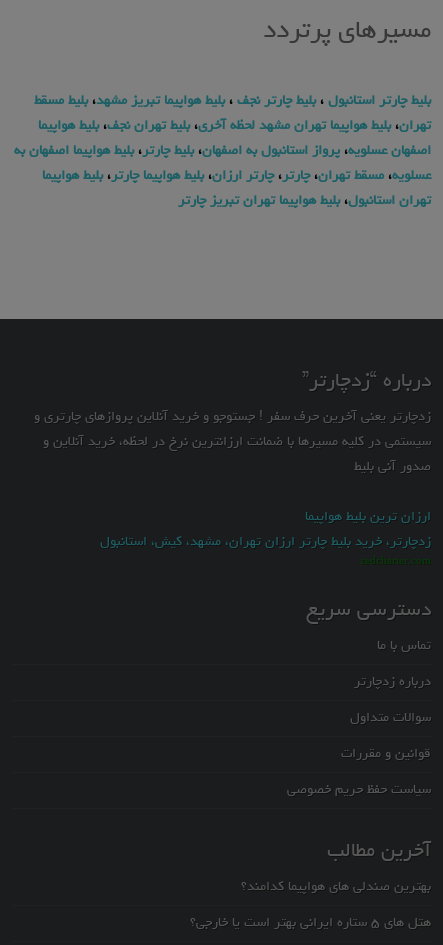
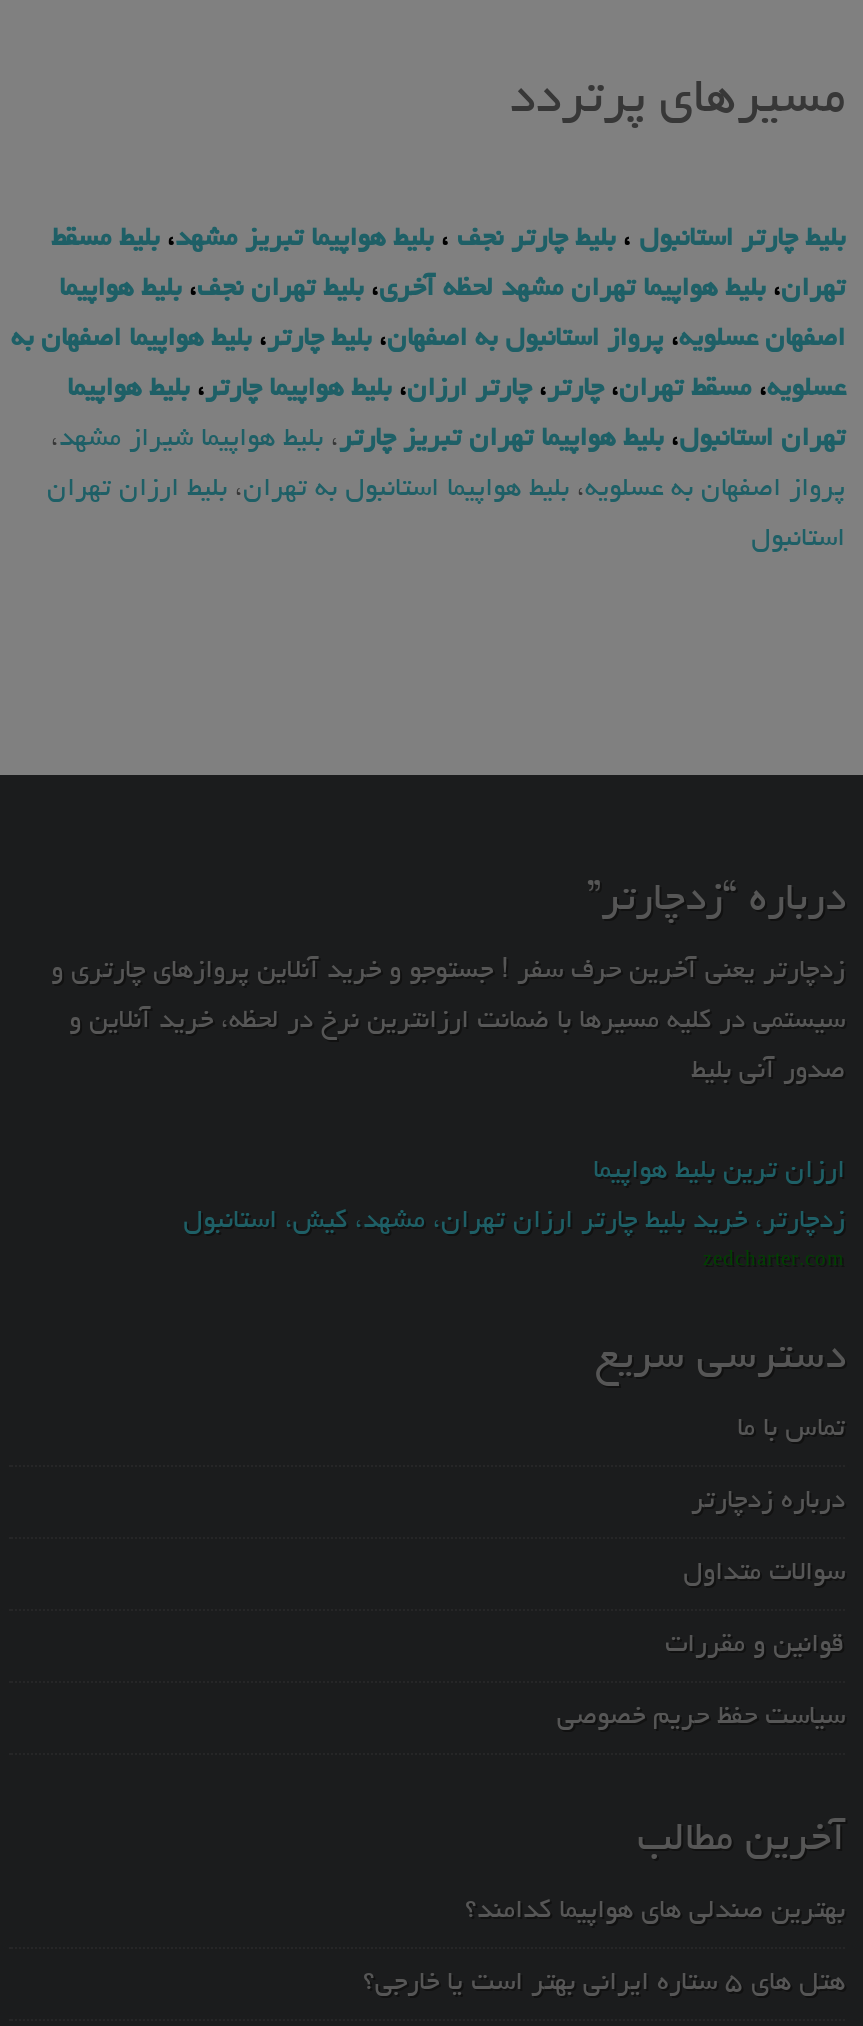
- تهران استانبول ، بلیط هواپیما تهران تبریز چارتر
+ تهران استانبول ، بلیط هواپیما تهران تبریز چارتر ، بلیط هواپیما شیراز مشهد،
+ پرواز اصفهان به عسلویه ، بلیط هواپیما استانبول به تهران ، بلیط ارزان تهران
+ استانبول
